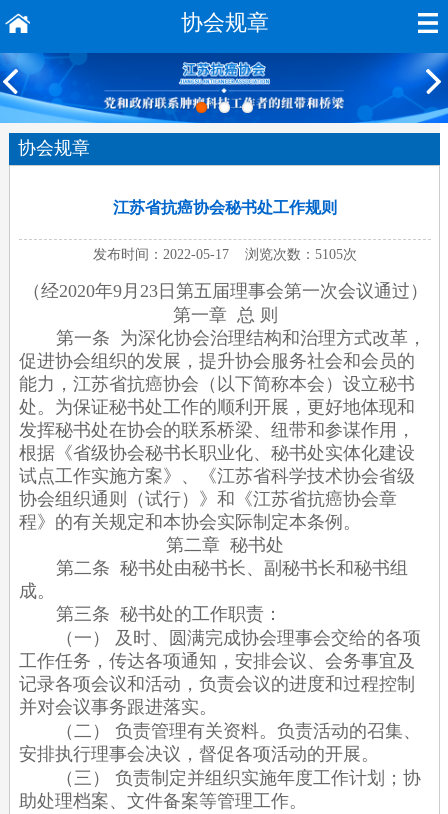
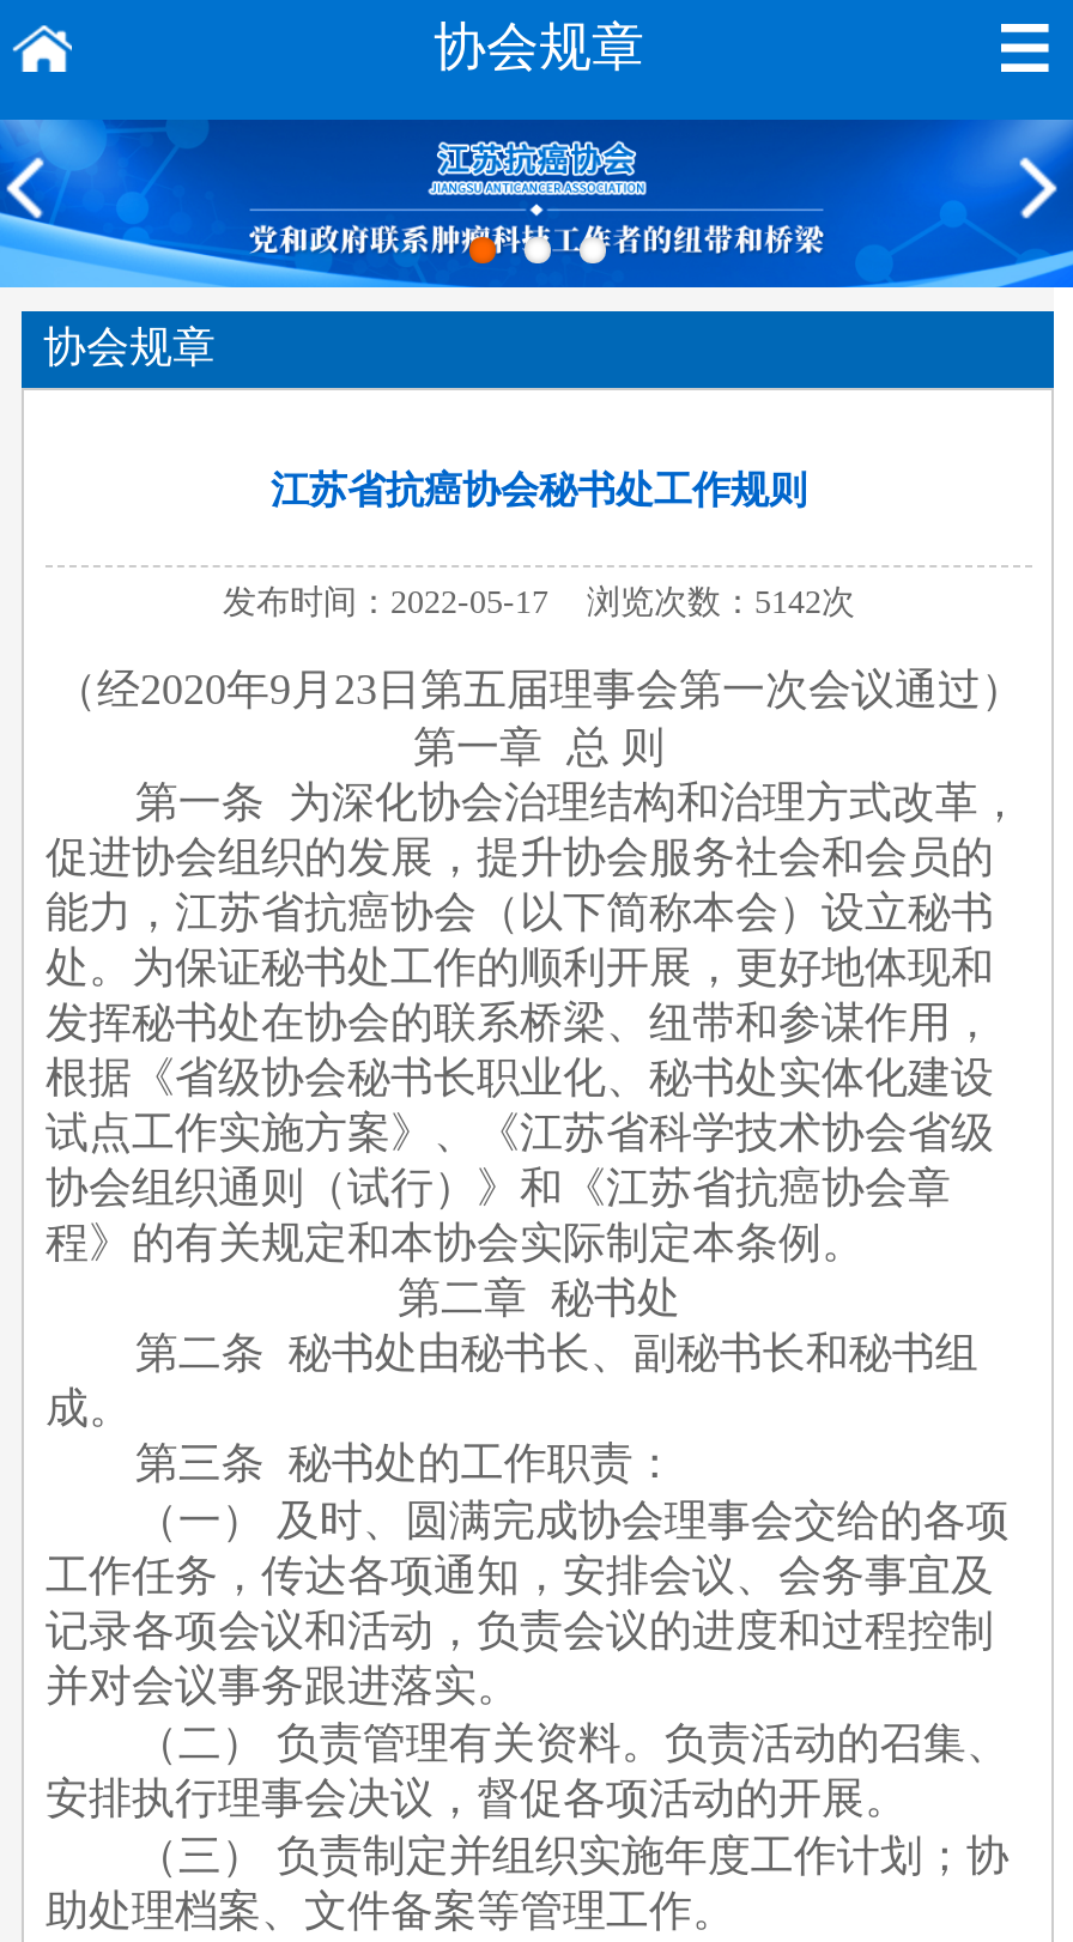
- 发布时间：2022-05-17 浏览次数：5105次
+ 发布时间：2022-05-17 浏览次数：5142次
